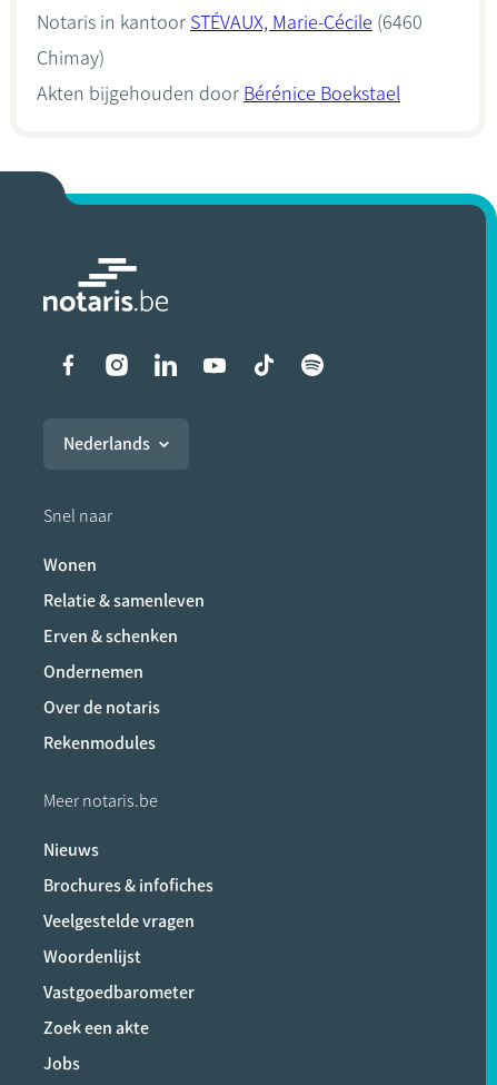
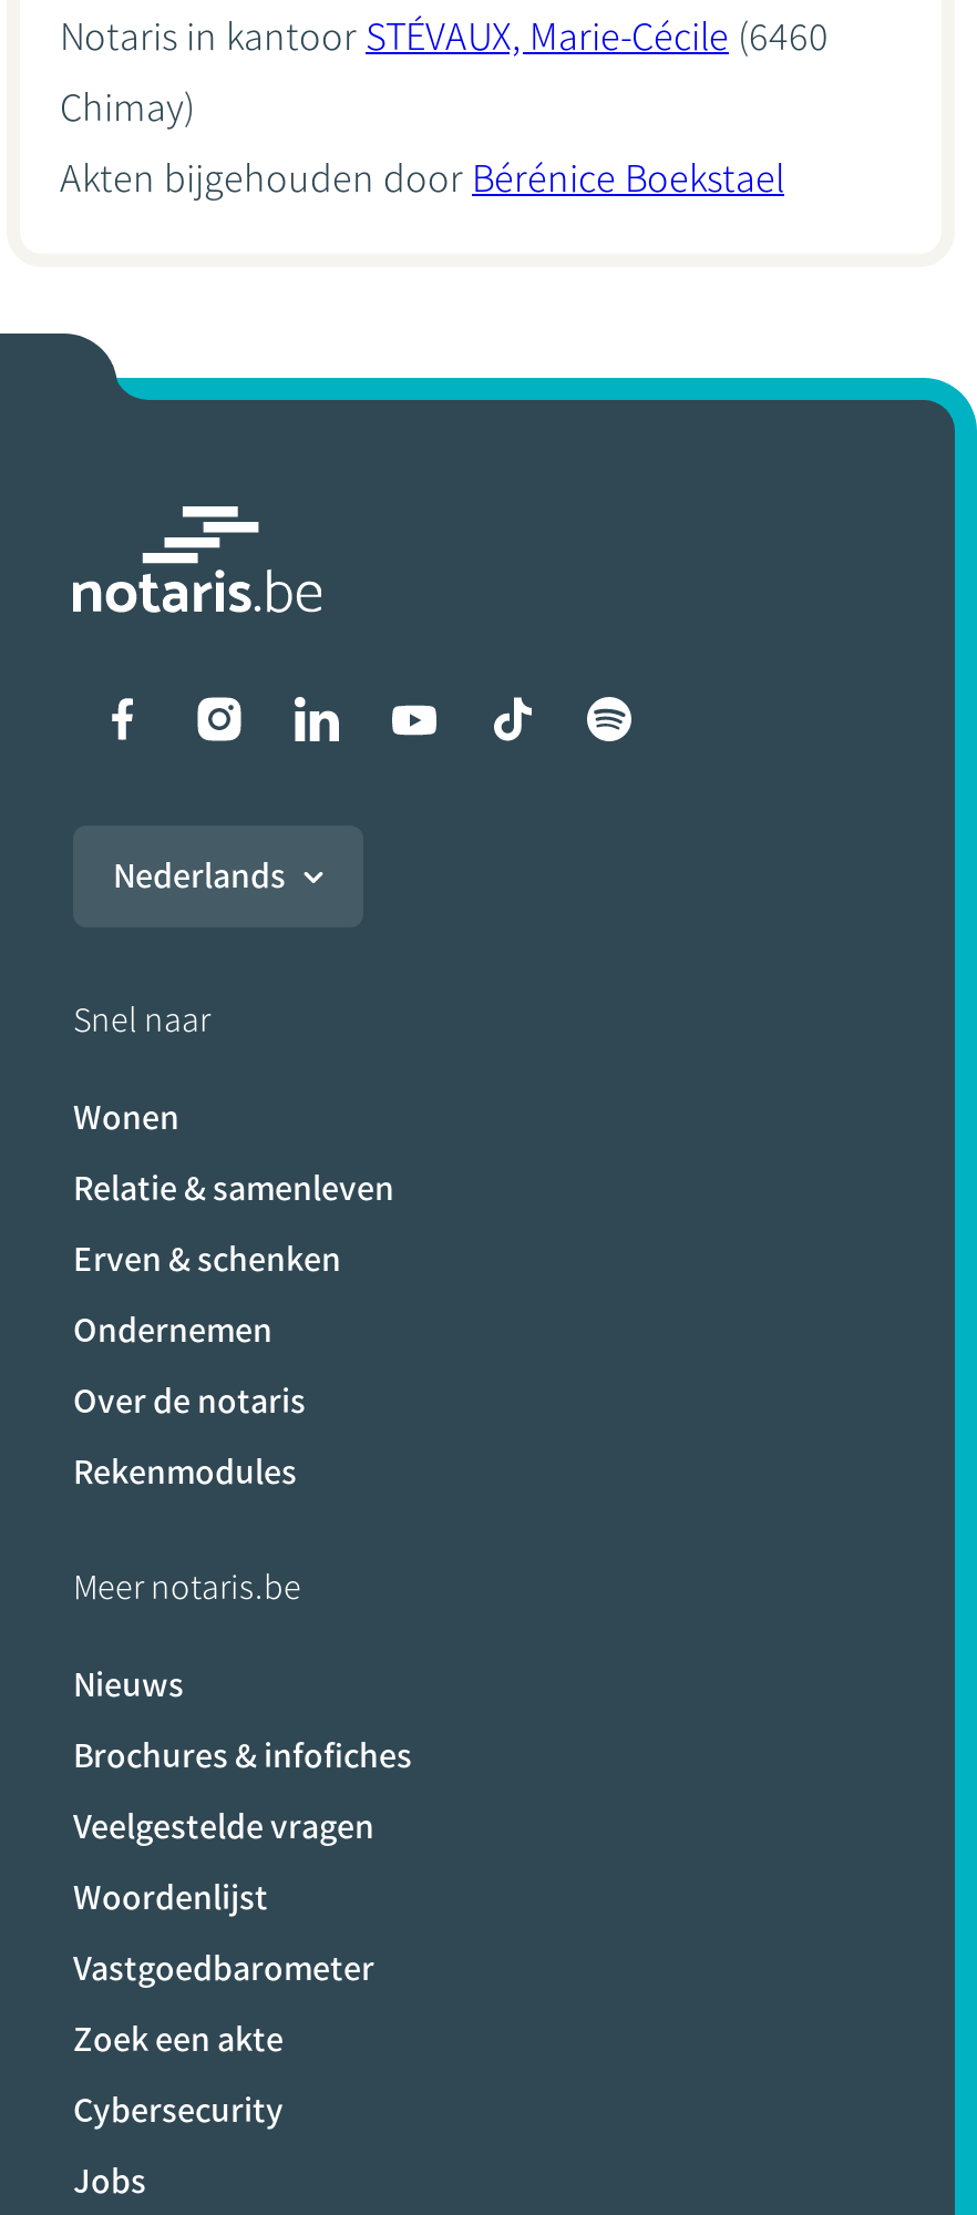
+ Cybersecurity
